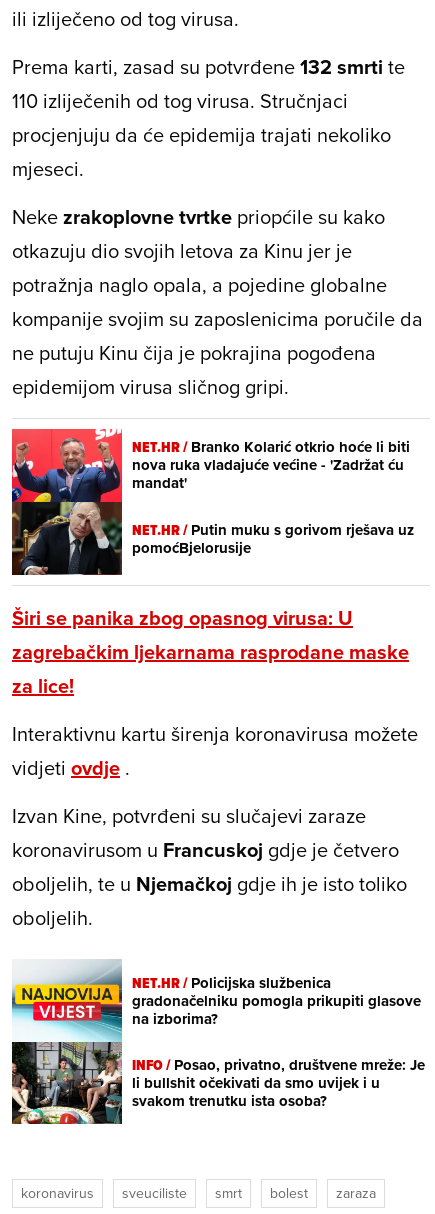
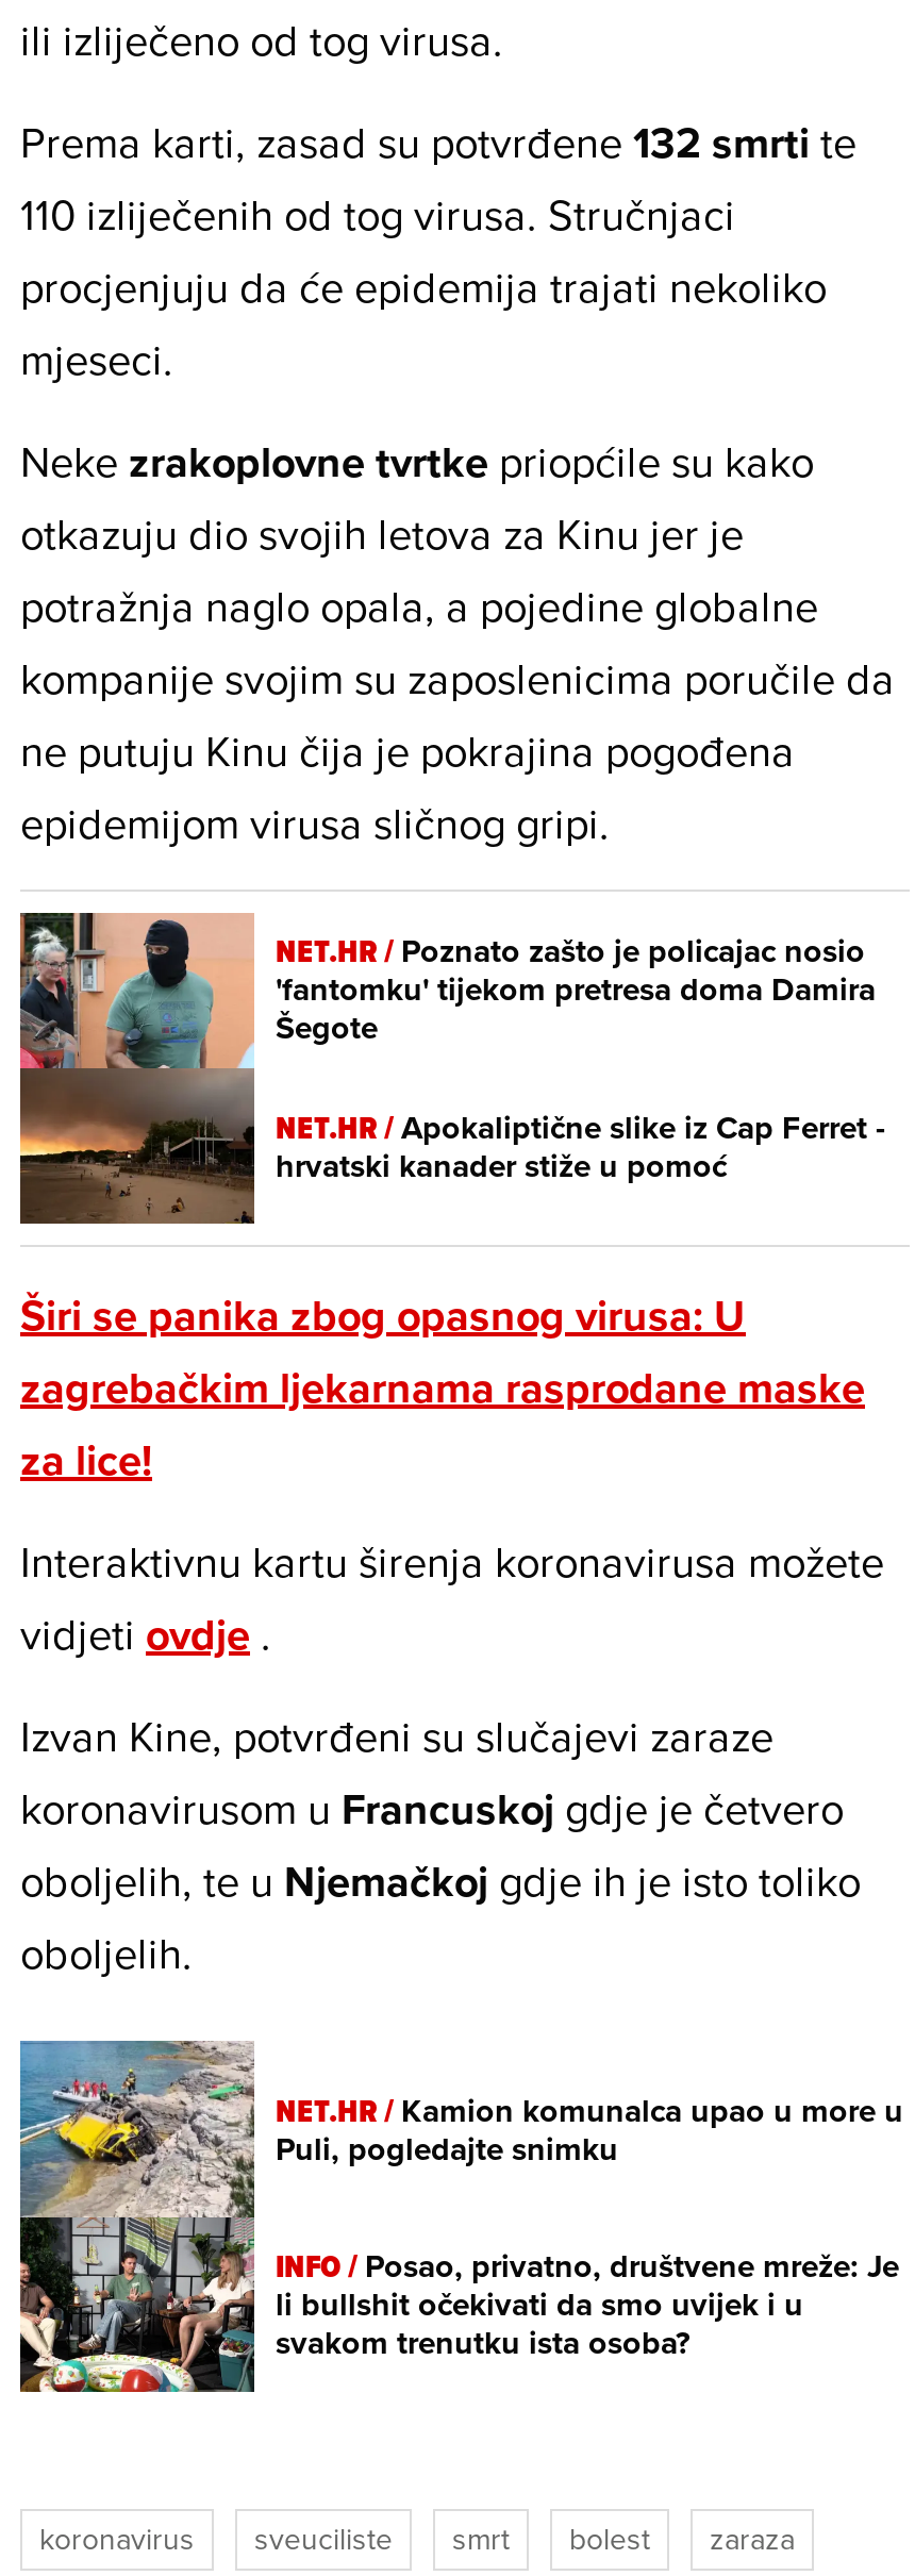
- [image]
- NET.HR / Branko Kolarić otkrio hoće li biti
- nova ruka vladajuće većine - 'Zadržat ću
- mandat'
+ [image]
+ NET.HR / Poznato zašto je policajac nosio
+ 'fantomku' tijekom pretresa doma Damira
+ Šegote

- NET.HR /Putin muku s gorivom rješava uz
- pomoćBjelorusije
+ NET.HR /Apokaliptične slike iz Cap Ferret -
+ hrvatski kanader stiže u pomoć

- [image]
- NET.HR / Policijska službenica
- gradonačelniku pomogla prikupiti glasove
- na izborima?
+ [image]
+ NET.HR / Kamion komunalca upao u more u
+ Puli, pogledajte snimku
